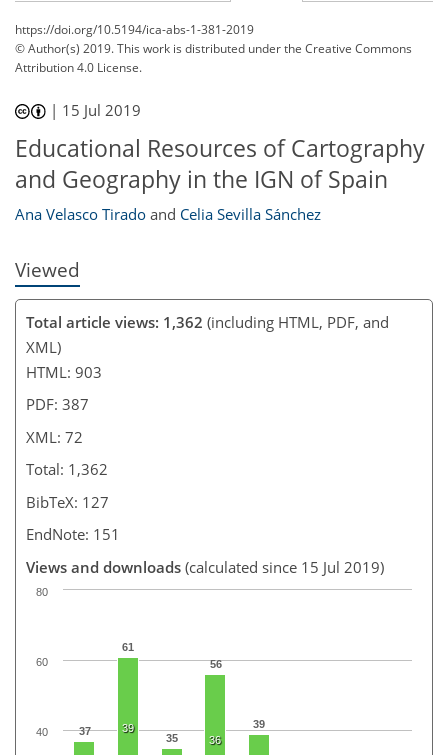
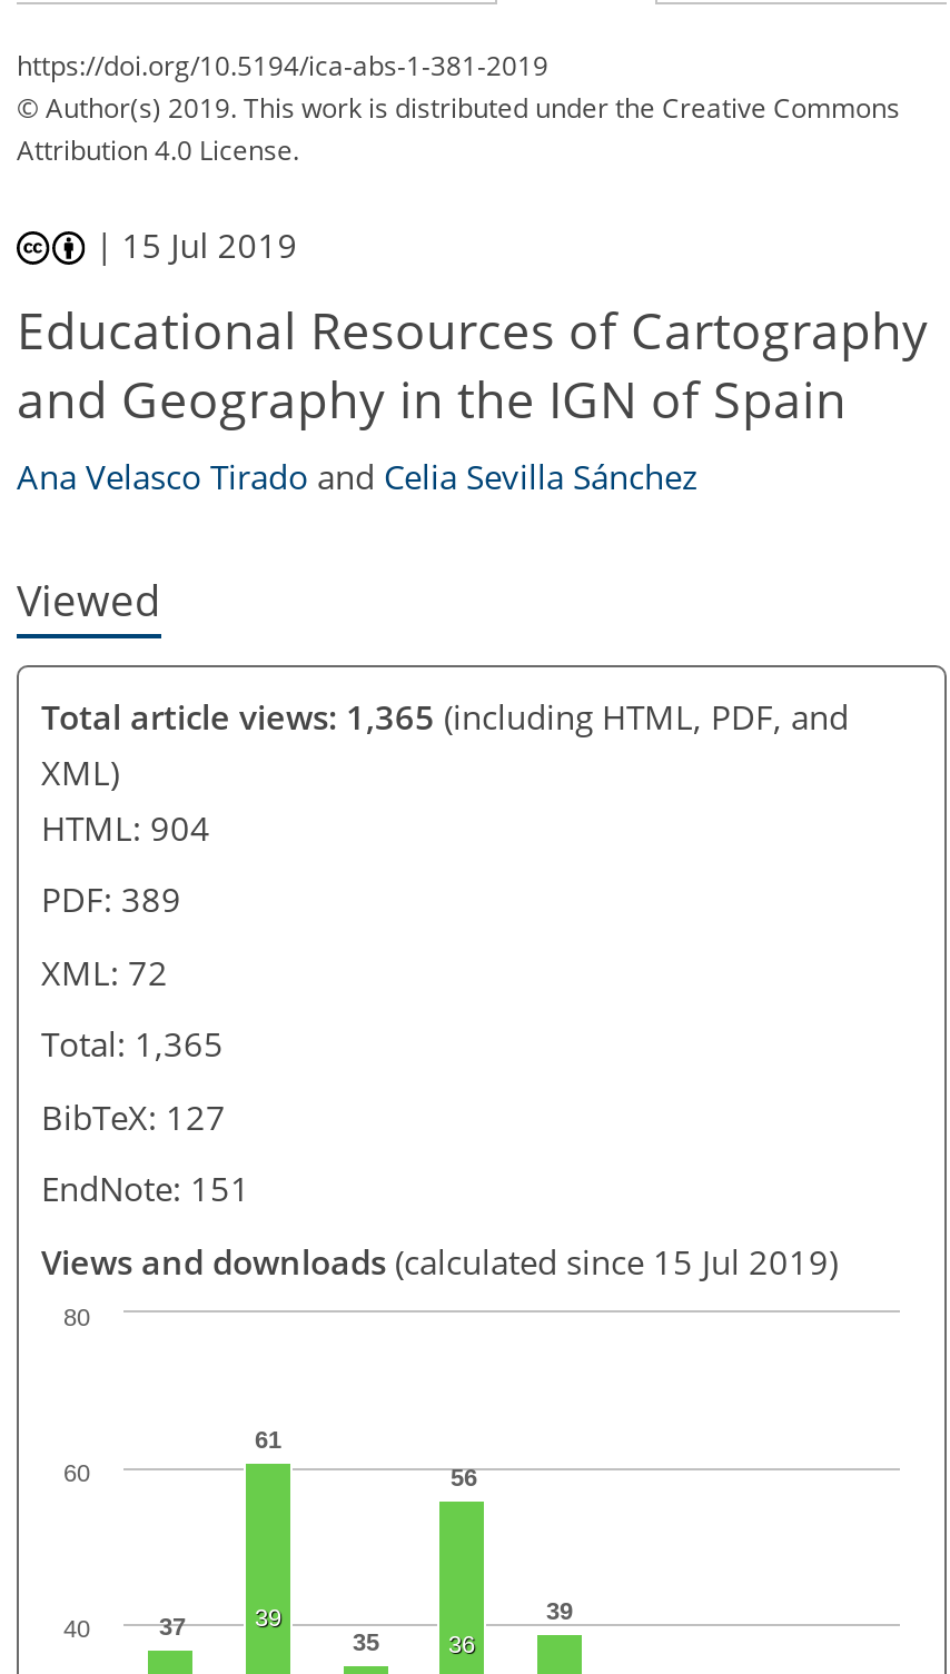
- Total article views: 1,362 (including HTML, PDF, and
+ Total article views: 1,365 (including HTML, PDF, and

- HTML: 903
+ HTML: 904

- PDF: 387
+ PDF: 389

- Total: 1,362
+ Total: 1,365
